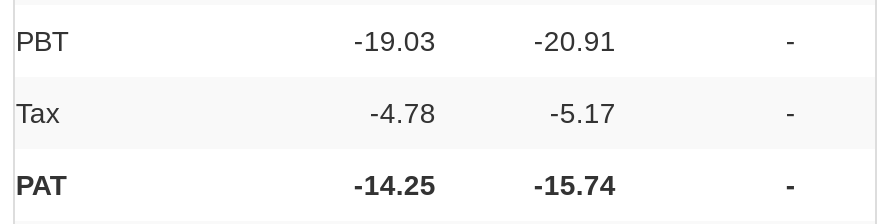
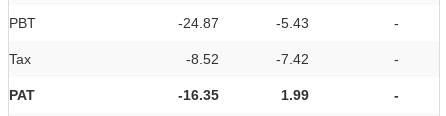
- -19.03
+ -24.87

- -20.91
+ -5.43

- -4.78
+ -8.52

- -5.17
+ -7.42

- -14.25
+ -16.35

- -15.74
+ 1.99
